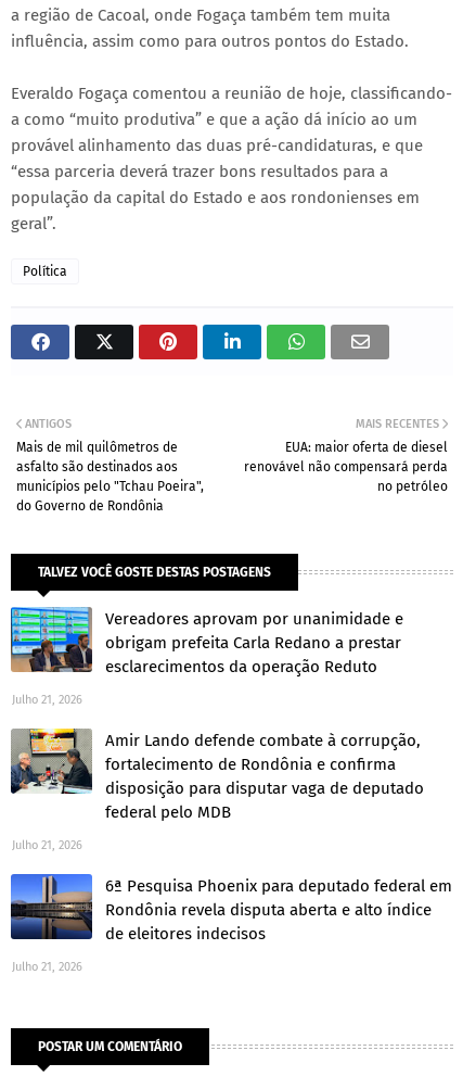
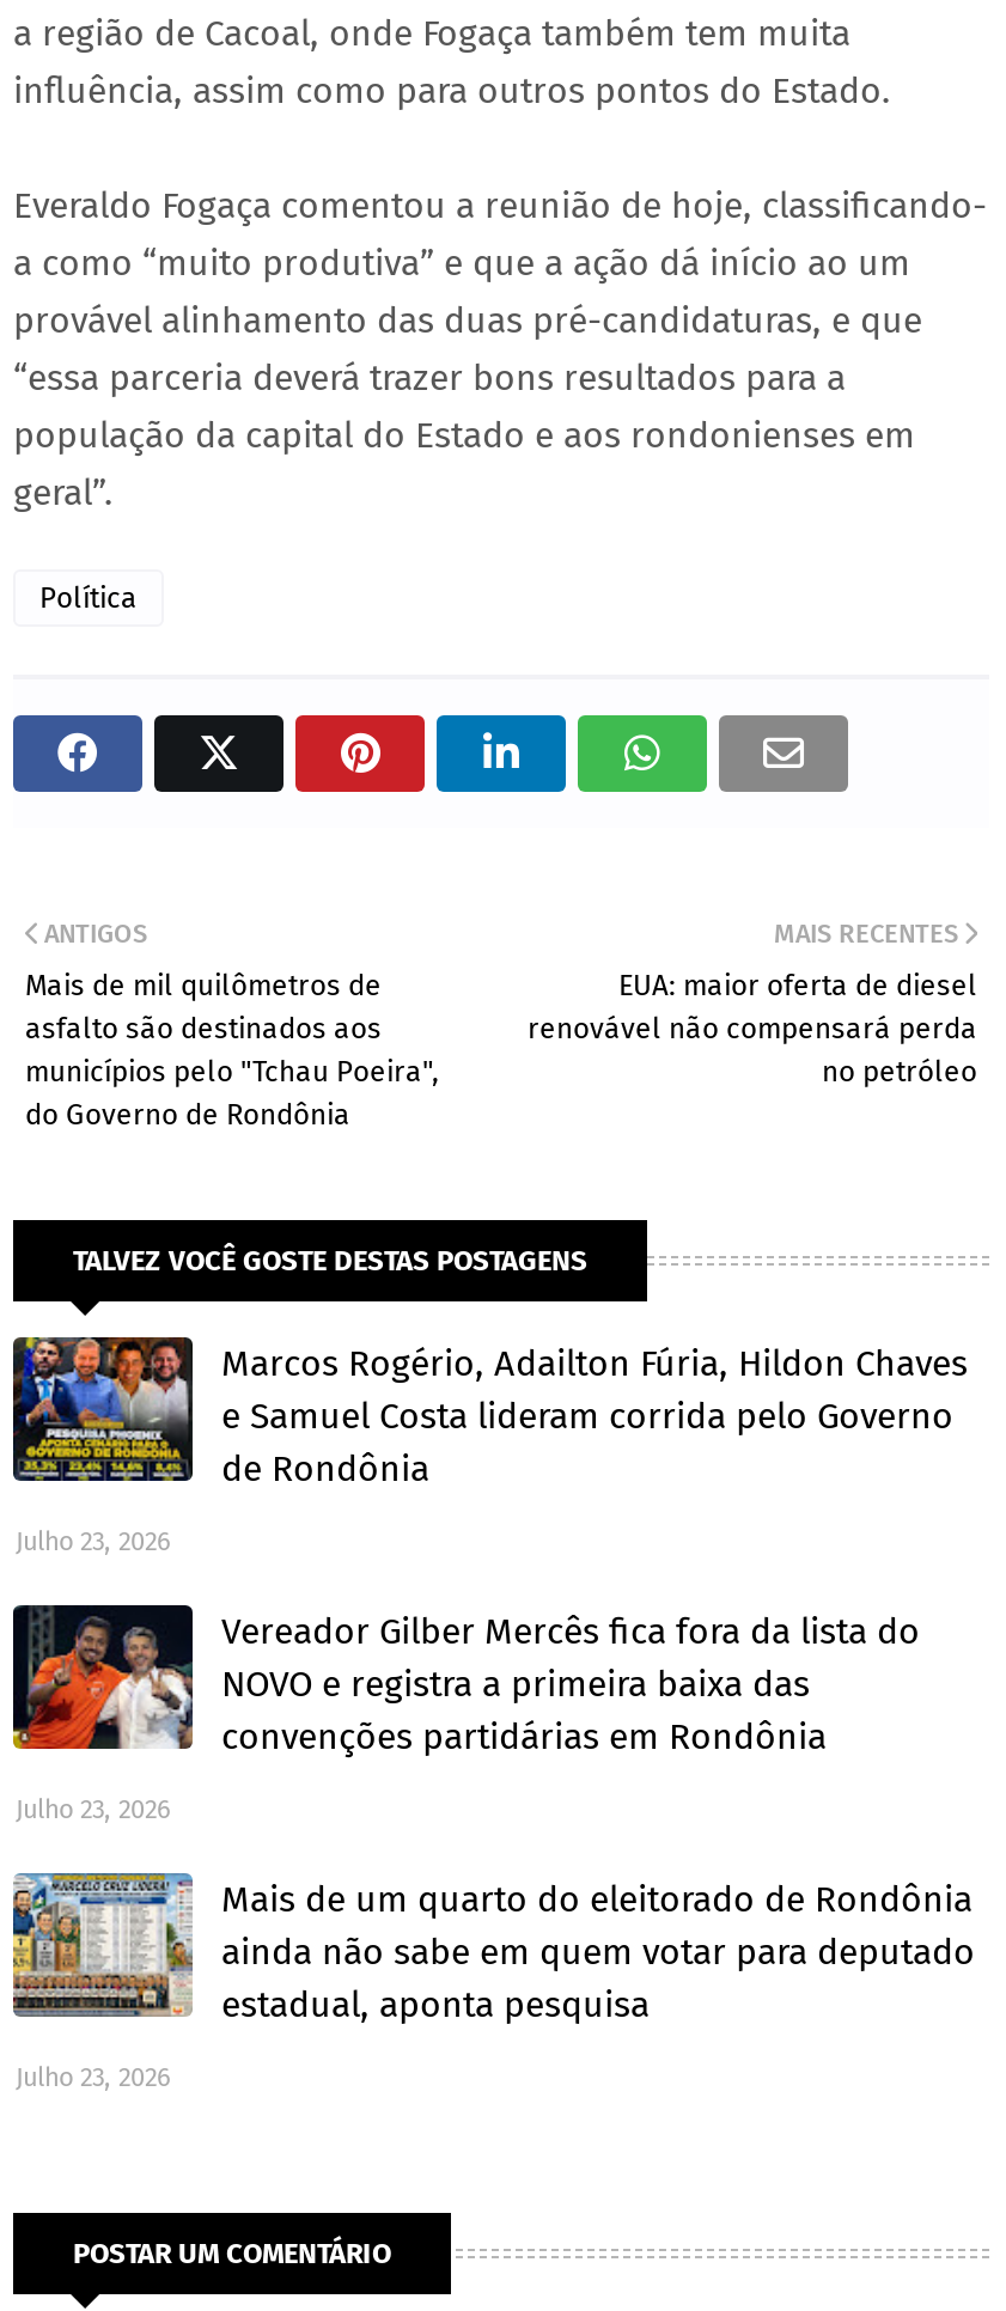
- [image]
- Vereadores aprovam por unanimidade e
- obrigam prefeita Carla Redano a prestar
- esclarecimentos da operação Reduto
+ [image]
+ Marcos Rogério, Adailton Fúria, Hildon Chaves
+ e Samuel Costa lideram corrida pelo Governo
+ de Rondônia

- Julho 21, 2026
+ Julho 23, 2026

- [image]
- Amir Lando defende combate à corrupção,
- fortalecimento de Rondônia e confirma
- disposição para disputar vaga de deputado
- federal pelo MDB
+ [image]
+ Vereador Gilber Mercês fica fora da lista do
+ NOVO e registra a primeira baixa das
+ convenções partidárias em Rondônia

- Julho 21, 2026
+ Julho 23, 2026

- [image]
- 6ª Pesquisa Phoenix para deputado federal em
- Rondônia revela disputa aberta e alto índice
- de eleitores indecisos
+ [image]
+ Mais de um quarto do eleitorado de Rondônia
+ ainda não sabe em quem votar para deputado
+ estadual, aponta pesquisa

- Julho 21, 2026
+ Julho 23, 2026
